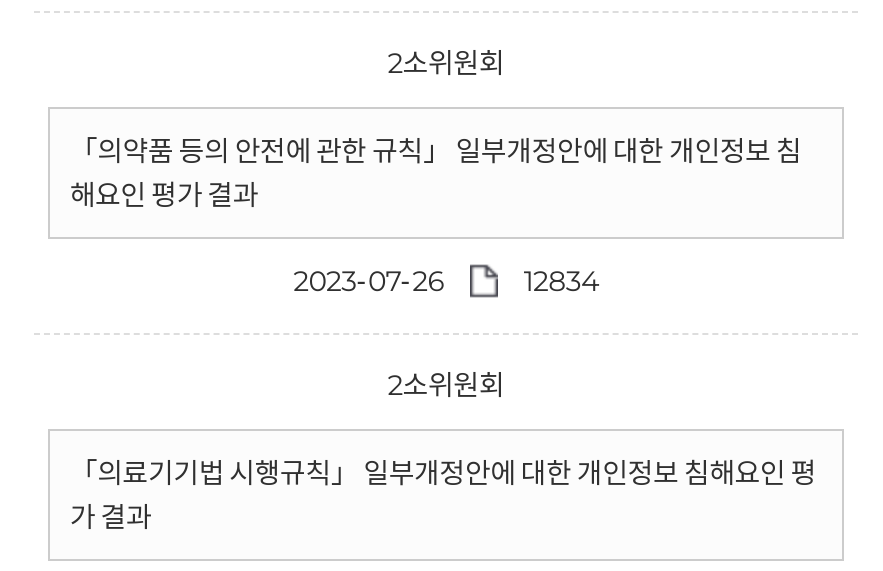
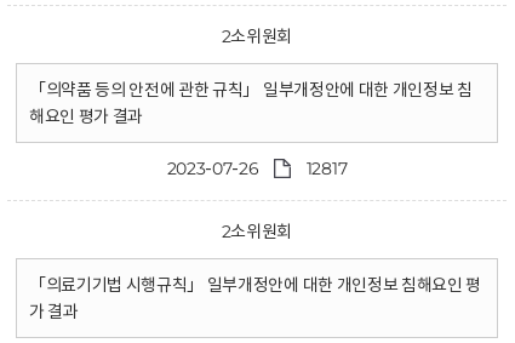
- 12834
+ 12817
